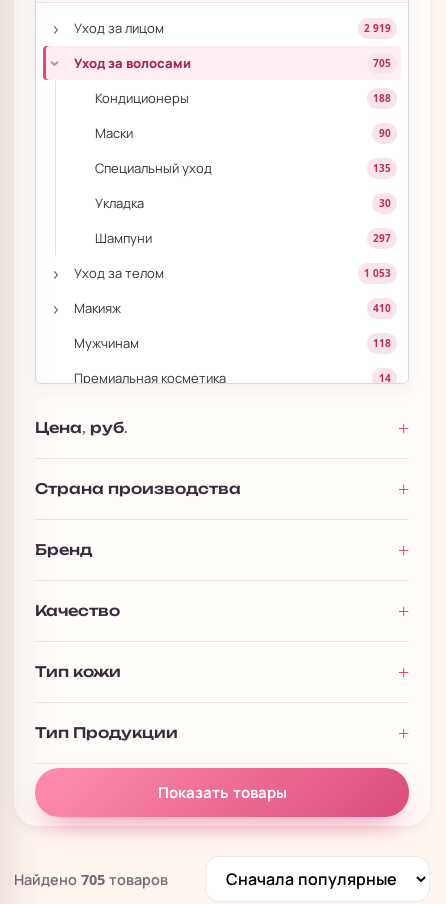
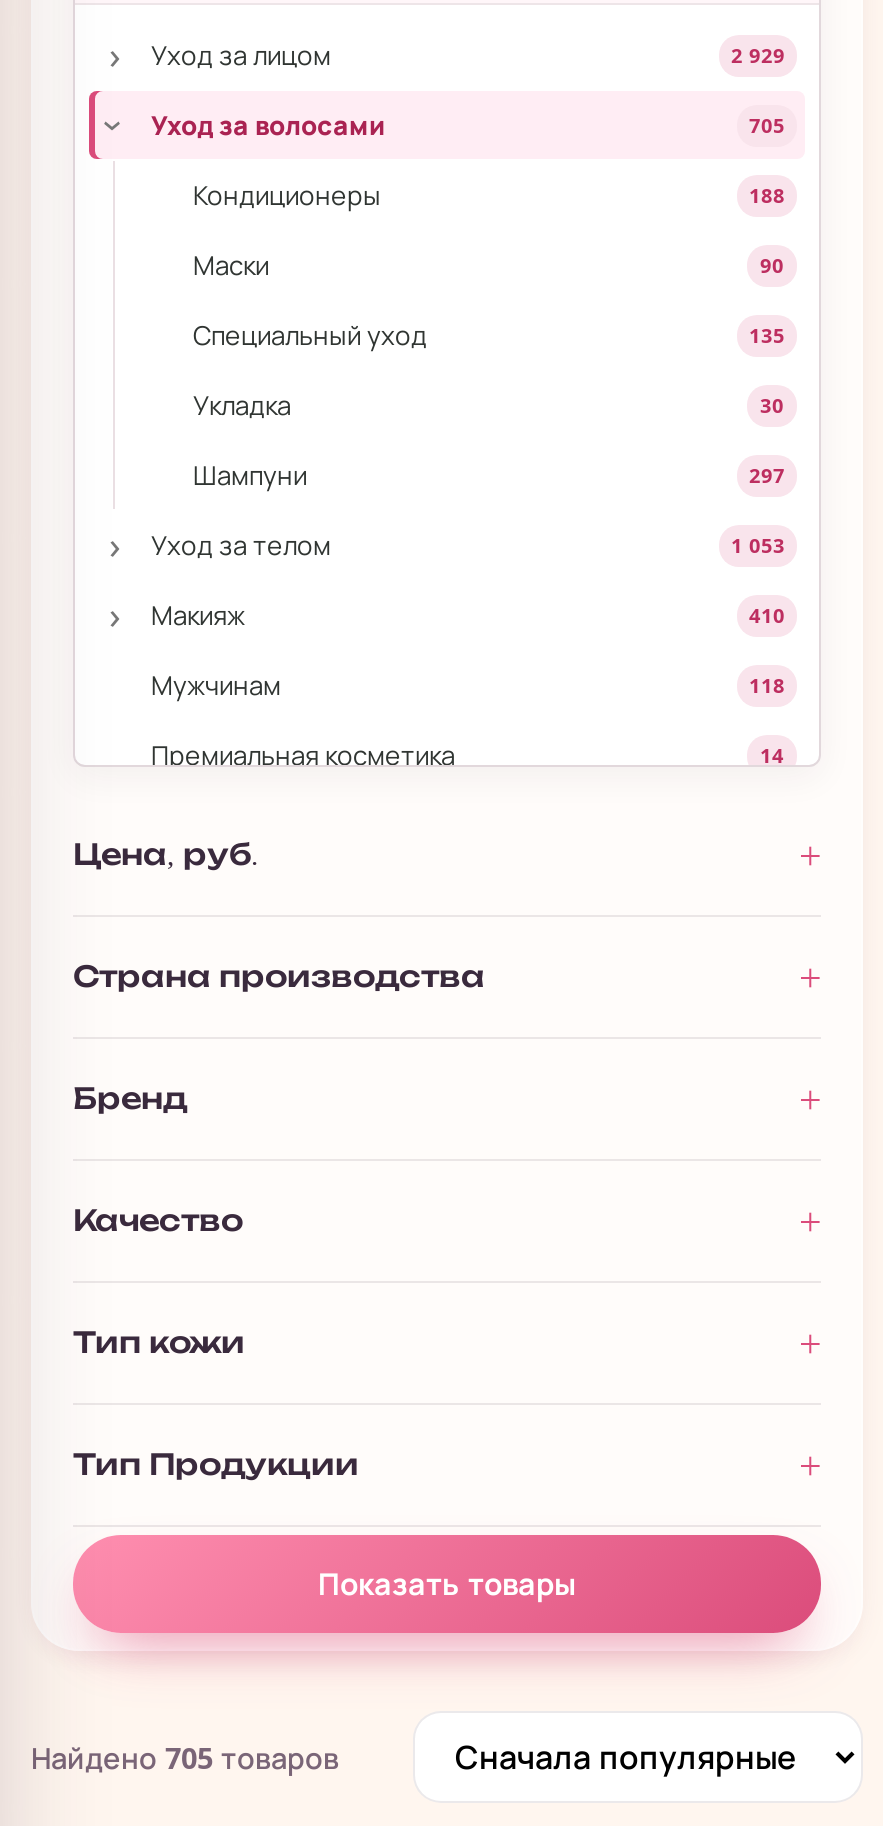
- 2 919
+ 2 929
